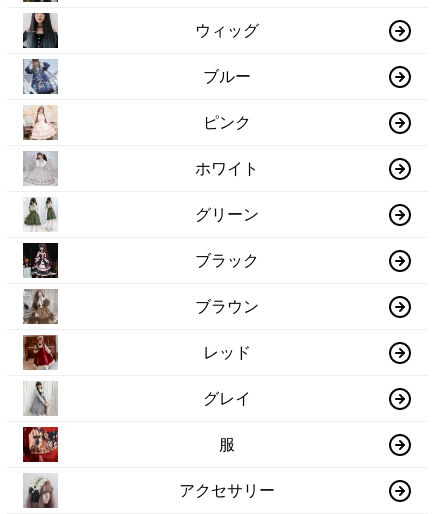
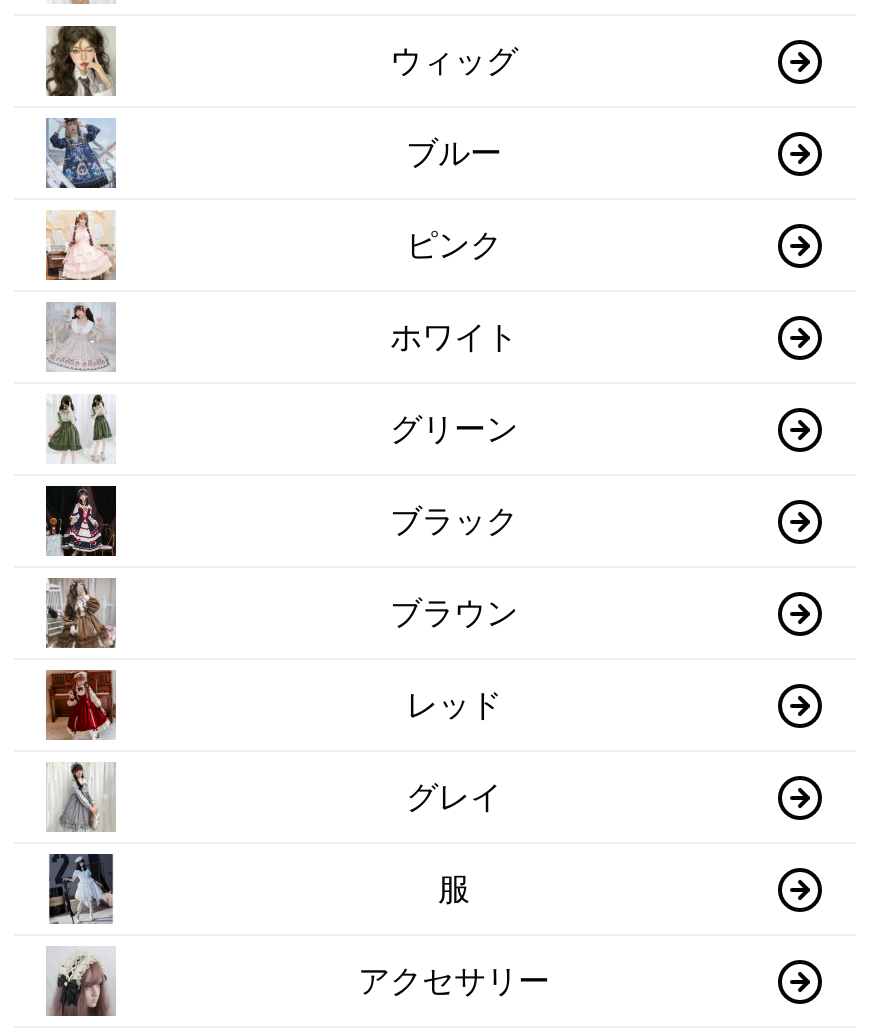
- [image]
+ [image]

- [image]
+ [image]
